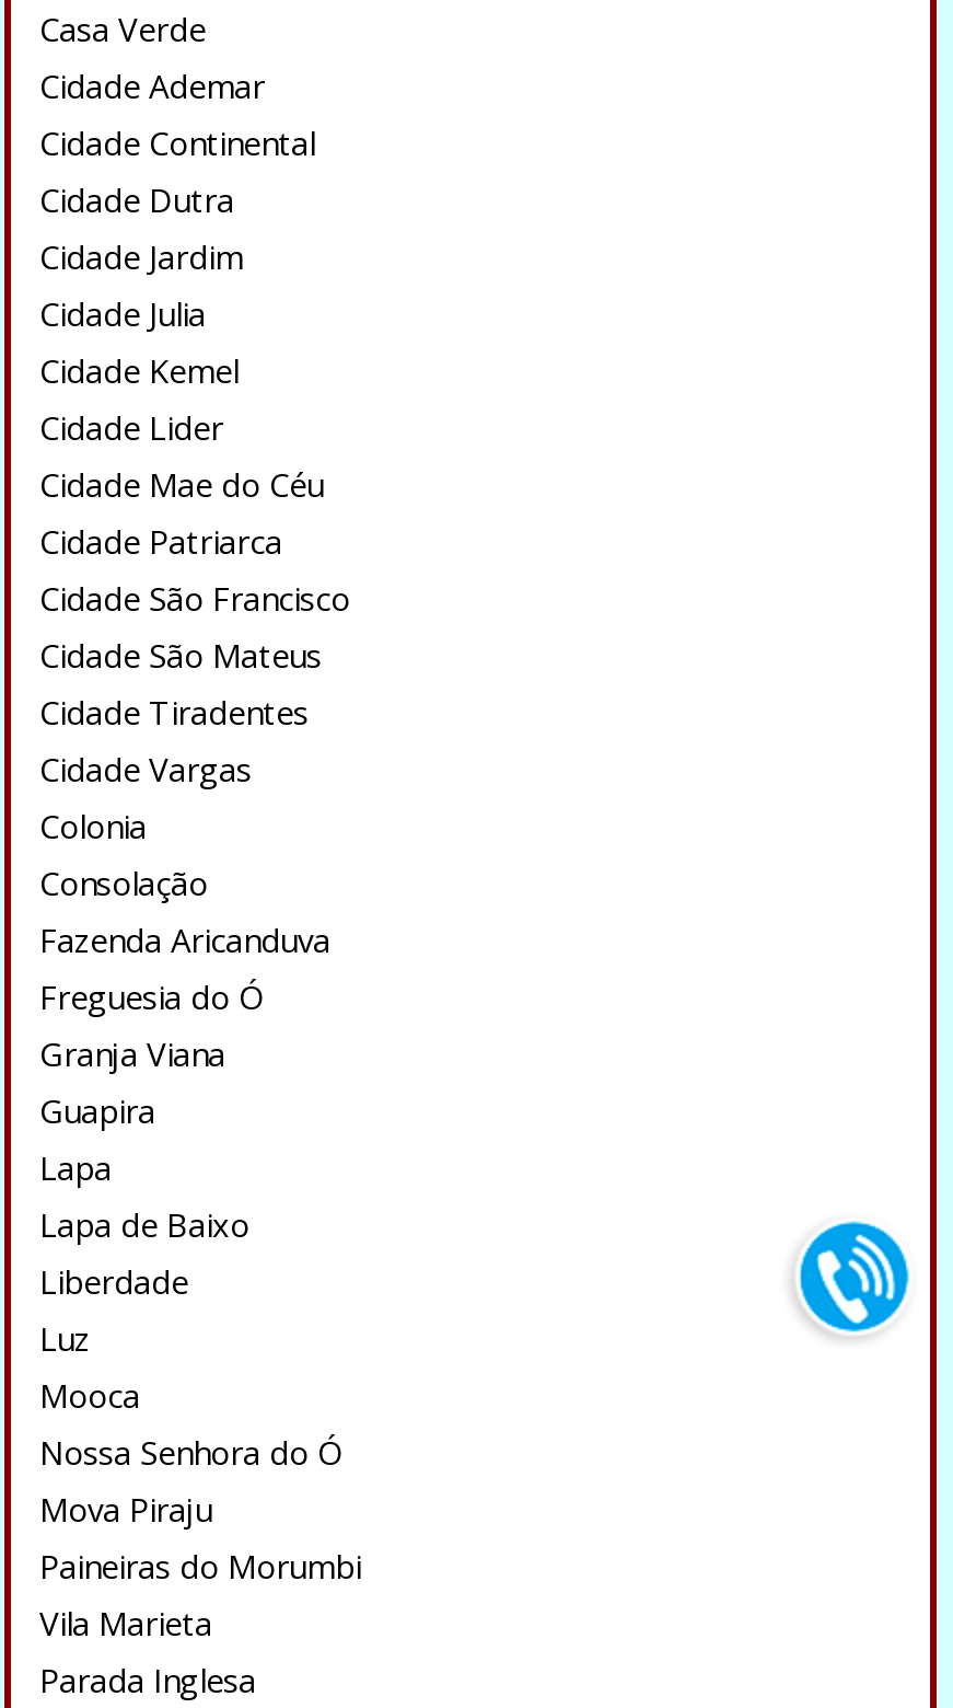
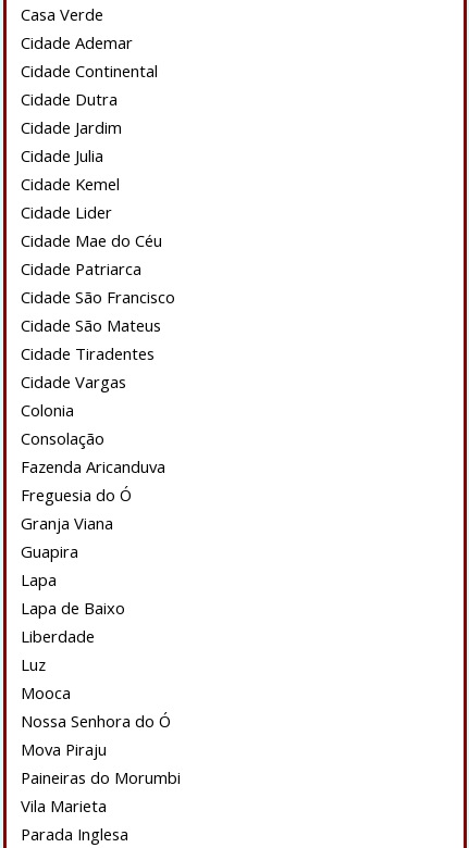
- [image]
